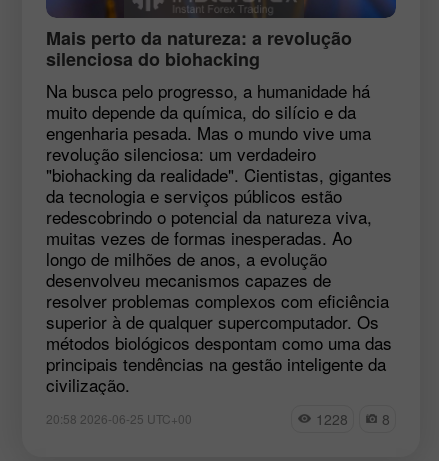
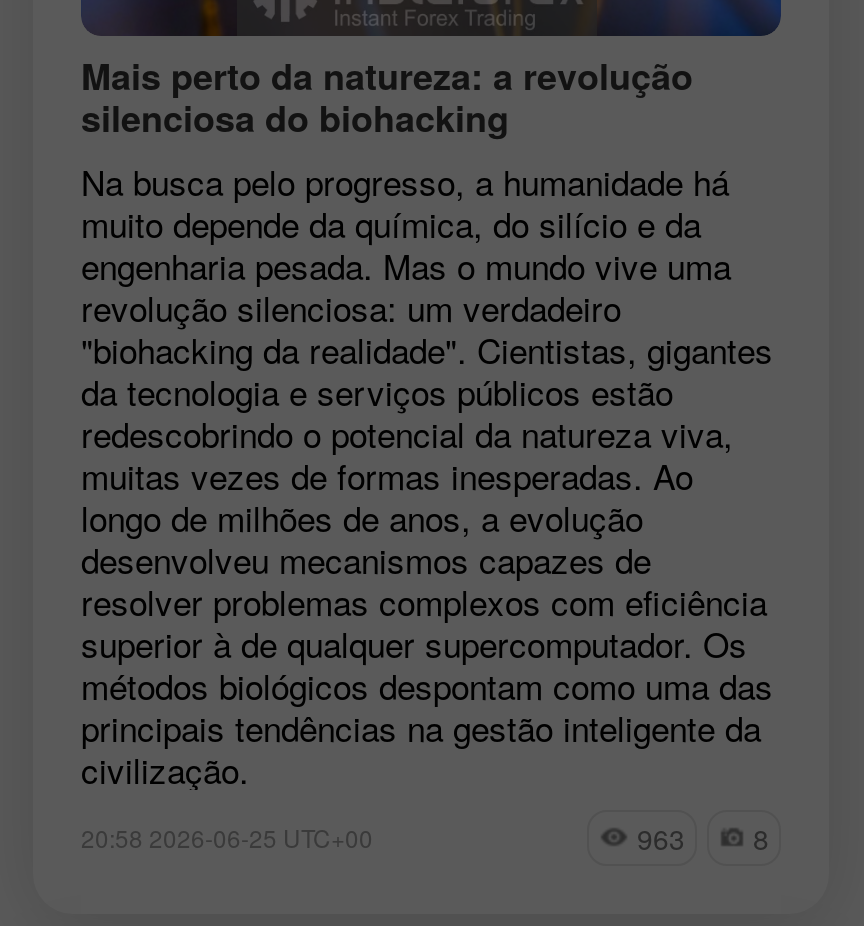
- 1228 8
+ 963 8
